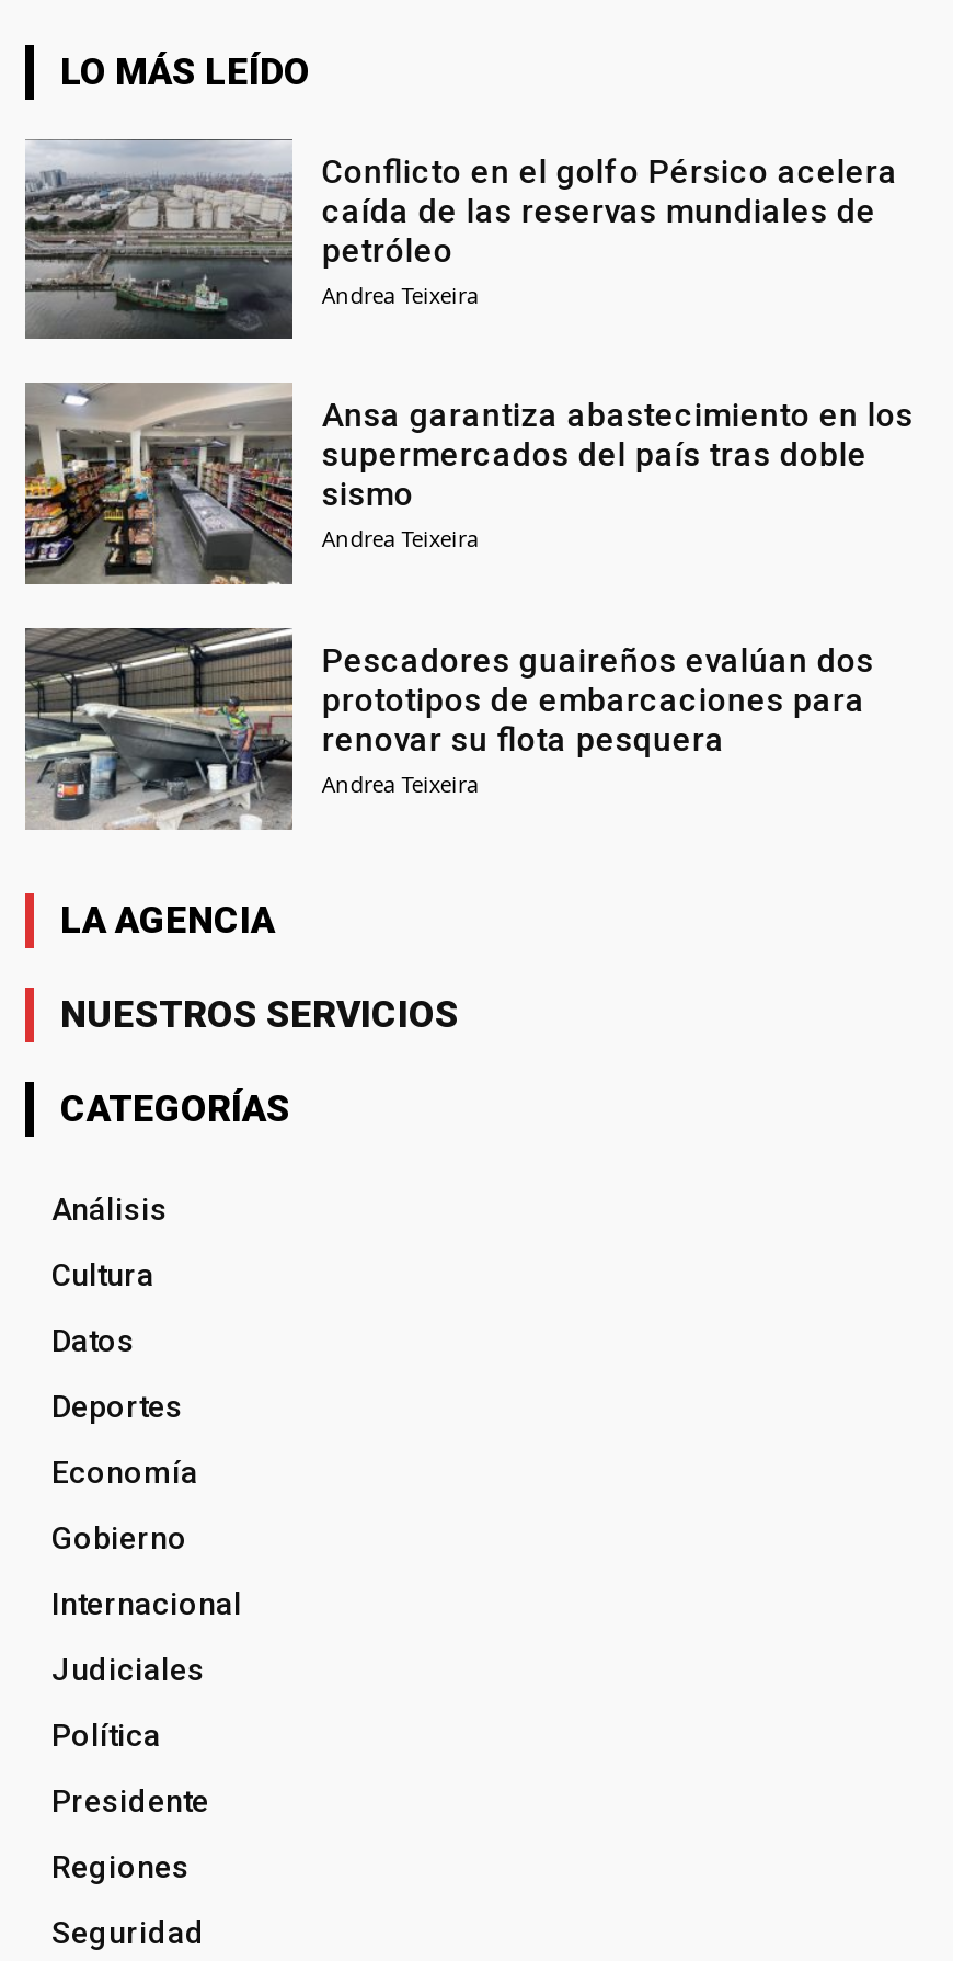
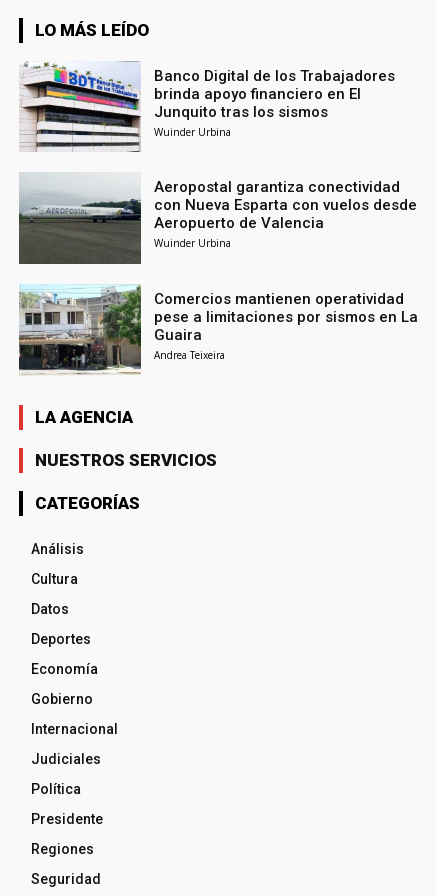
- [image]
- Conflicto en el golfo Pérsico acelera
- caída de las reservas mundiales de
- petróleo
- Andrea Teixeira
+ [image]
+ Banco Digital de los Trabajadores
+ brinda apoyo financiero en El
+ Junquito tras los sismos
+ Wuinder Urbina

- [image]
- Ansa garantiza abastecimiento en los
- supermercados del país tras doble
- sismo
- Andrea Teixeira
+ [image]
+ Aeropostal garantiza conectividad
+ con Nueva Esparta con vuelos desde
+ Aeropuerto de Valencia
+ Wuinder Urbina

- [image]
- Pescadores guaireños evalúan dos
- prototipos de embarcaciones para
- renovar su flota pesquera
+ [image]
+ Comercios mantienen operatividad
+ pese a limitaciones por sismos en La
+ Guaira
